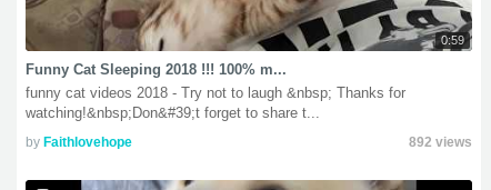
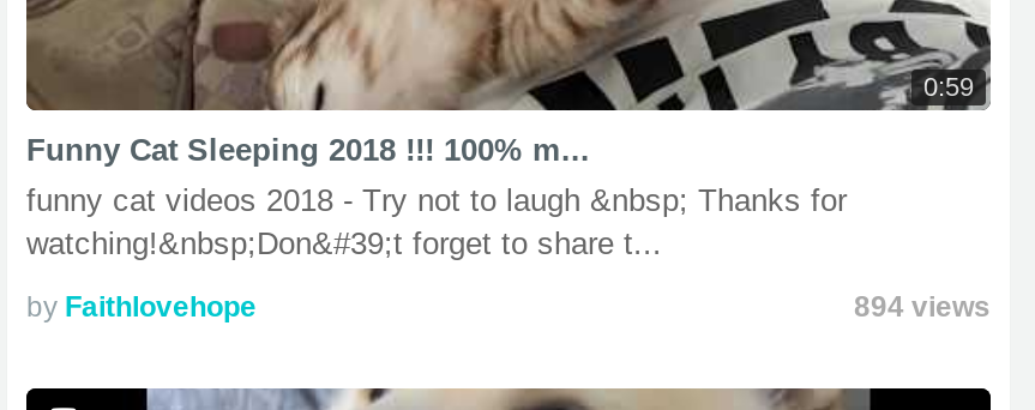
- 892 views
+ 894 views
